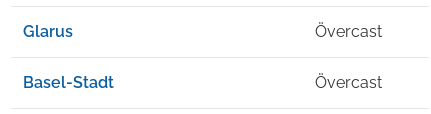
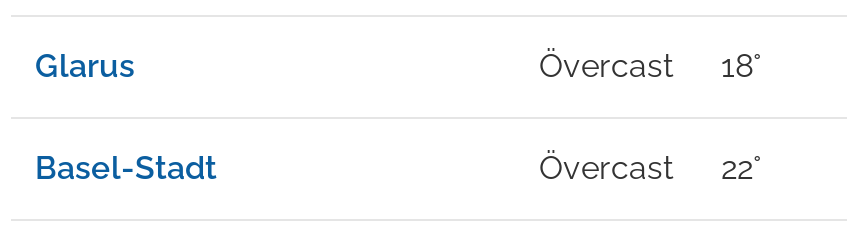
+ 18°

+ 22°
